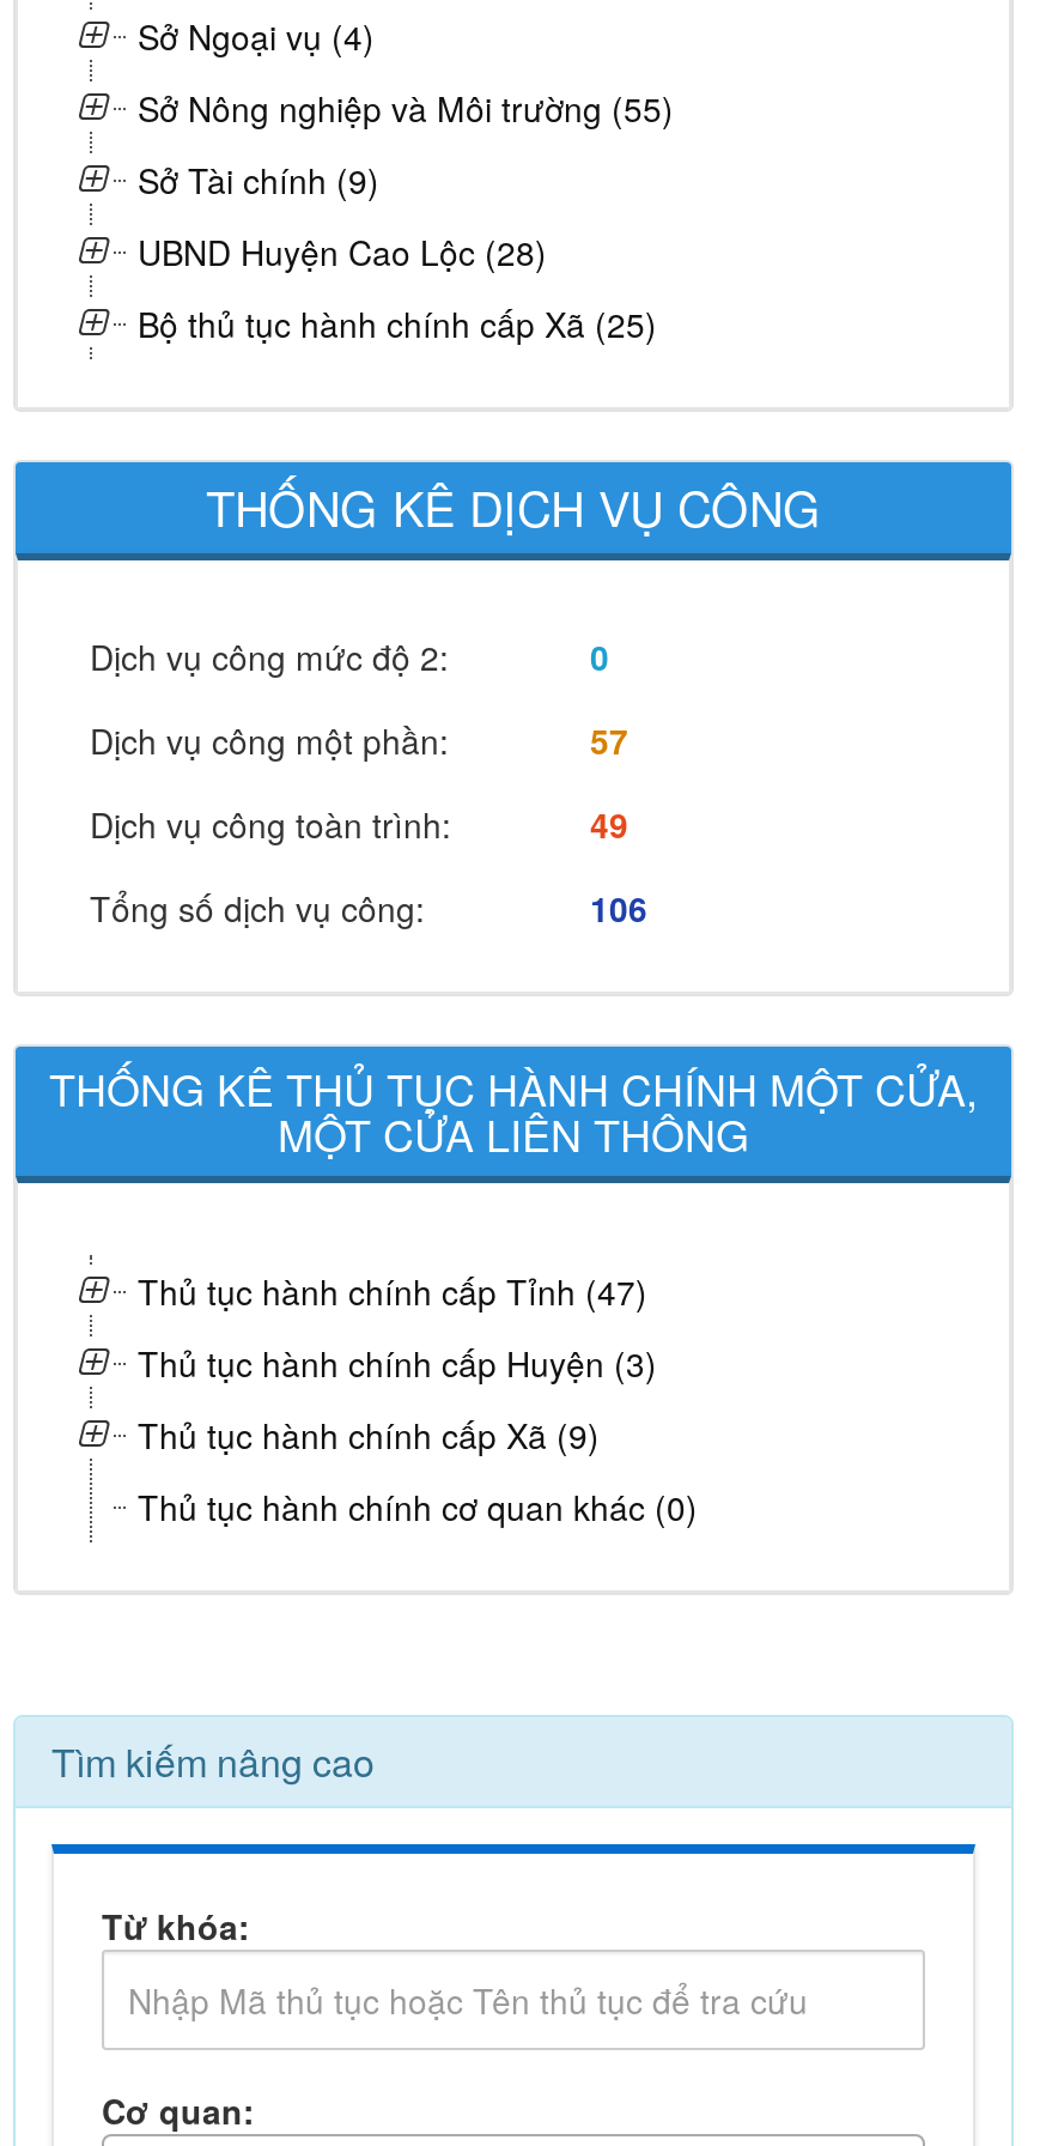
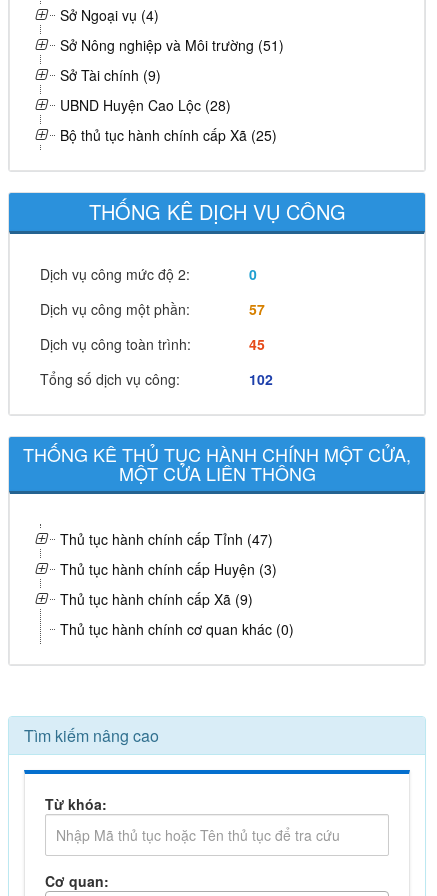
- Sở Nông nghiệp và Môi trường (55)
+ Sở Nông nghiệp và Môi trường (51)

- 49
+ 45

- 106
+ 102
